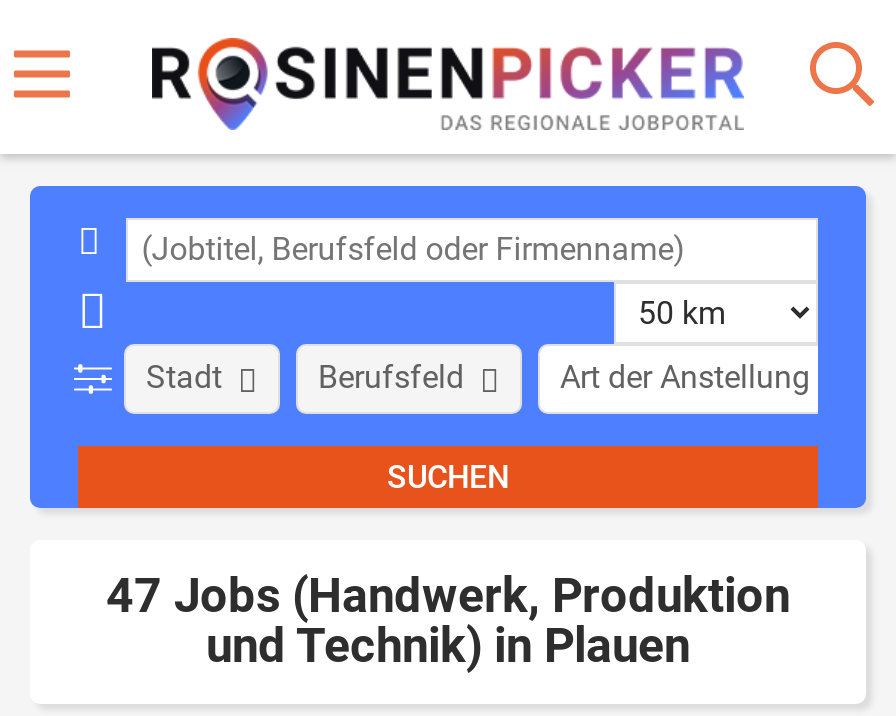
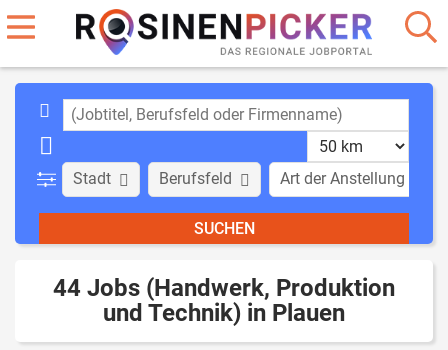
- 47 Jobs (Handwerk, Produktion
+ 44 Jobs (Handwerk, Produktion
